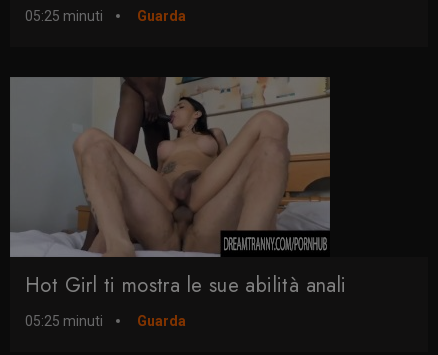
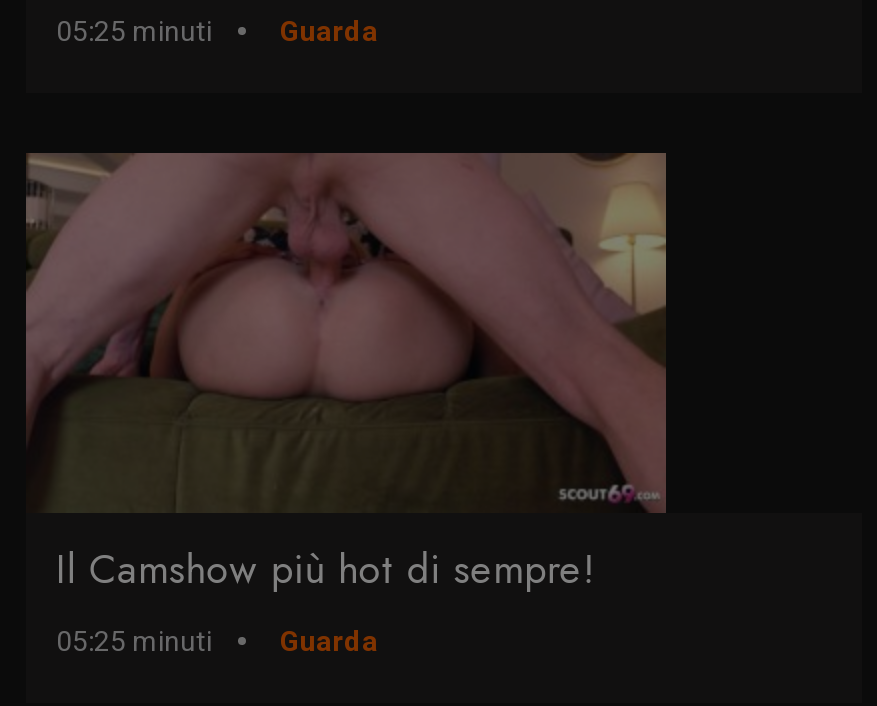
- [image]
- Hot Girl ti mostra le sue abilità anali
+ [image]
+ Il Camshow più hot di sempre!
